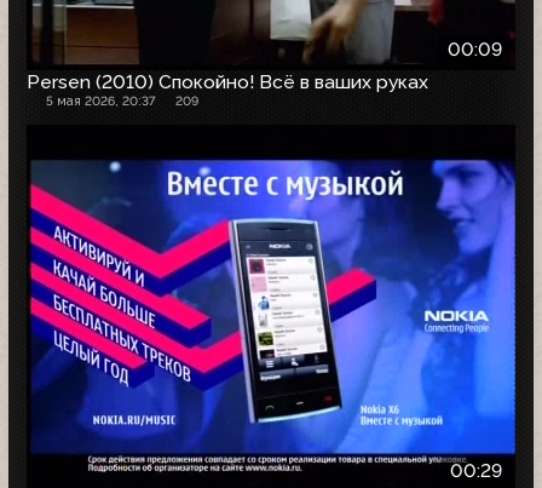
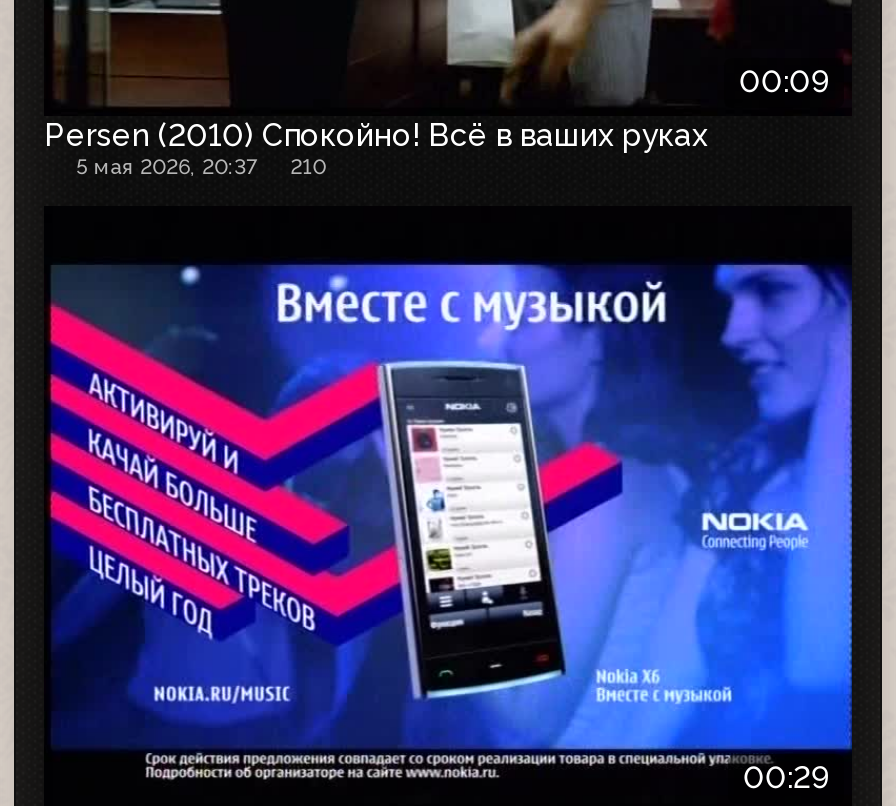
- 5 мая 2026, 20:37 209
+ 5 мая 2026, 20:37 210
